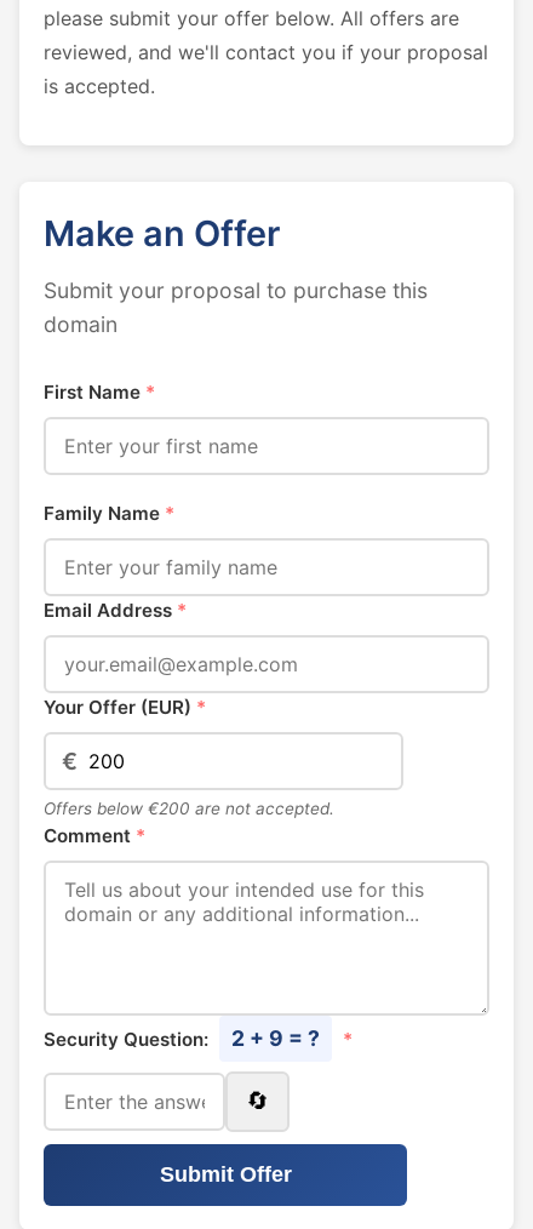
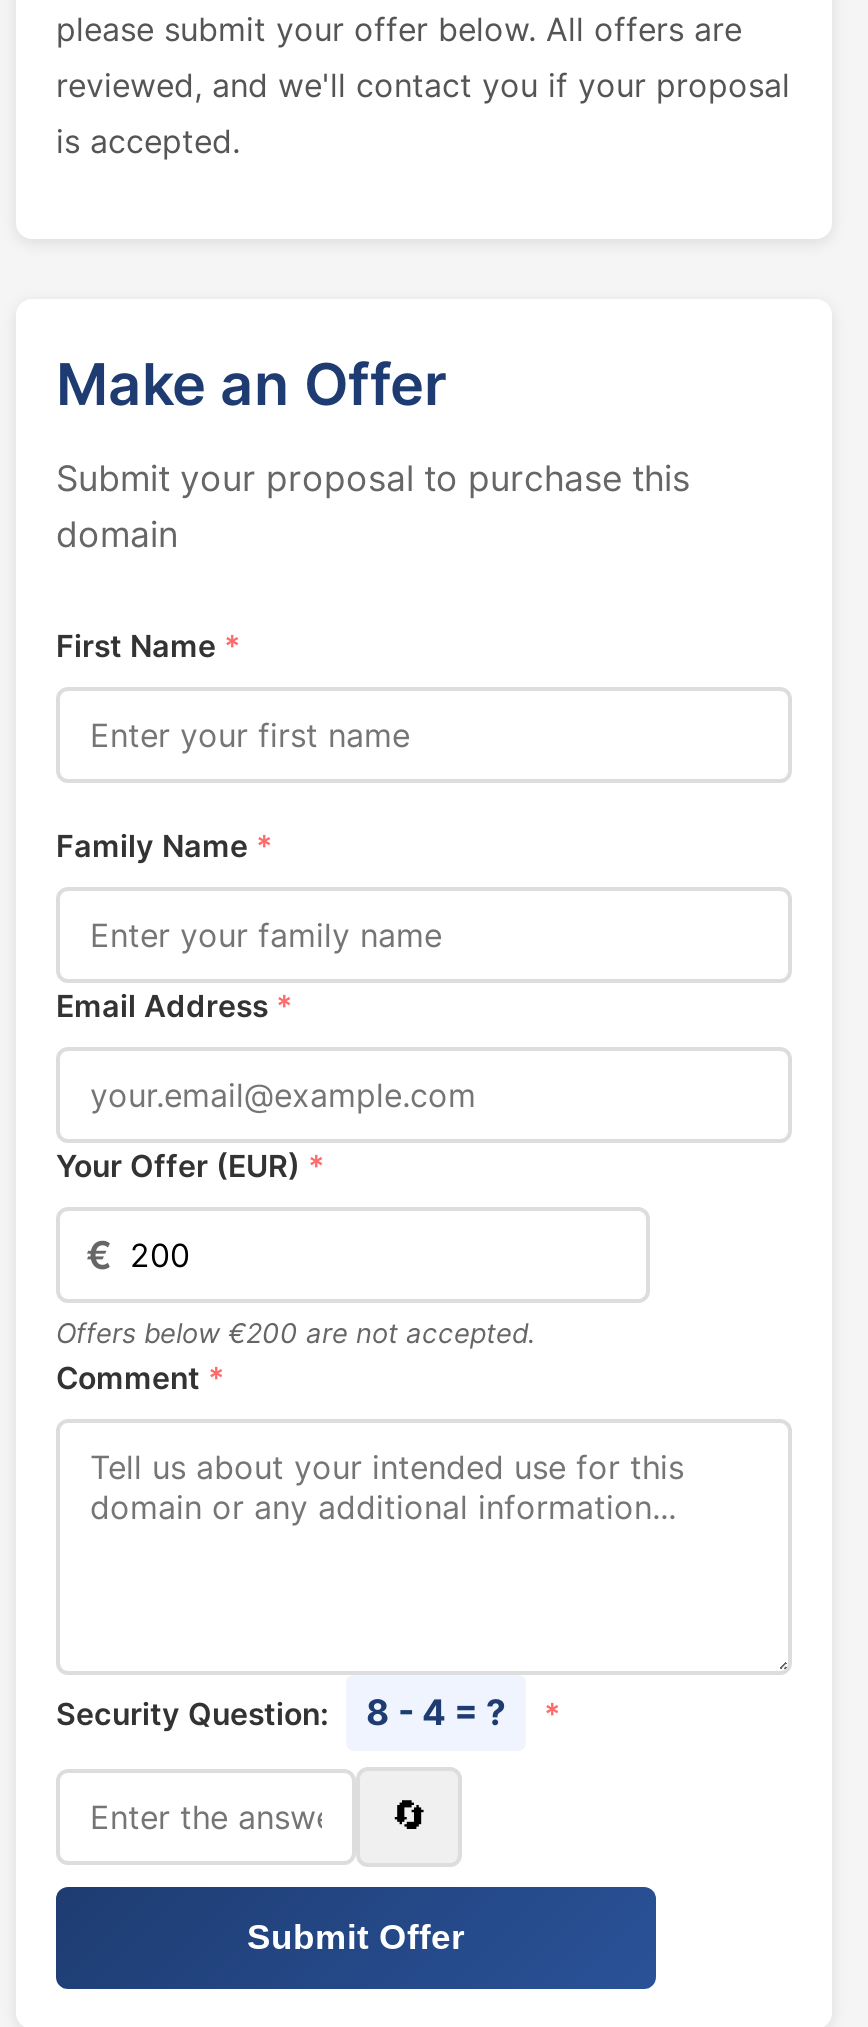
- 2 + 9 = ?
+ 8 - 4 = ?
